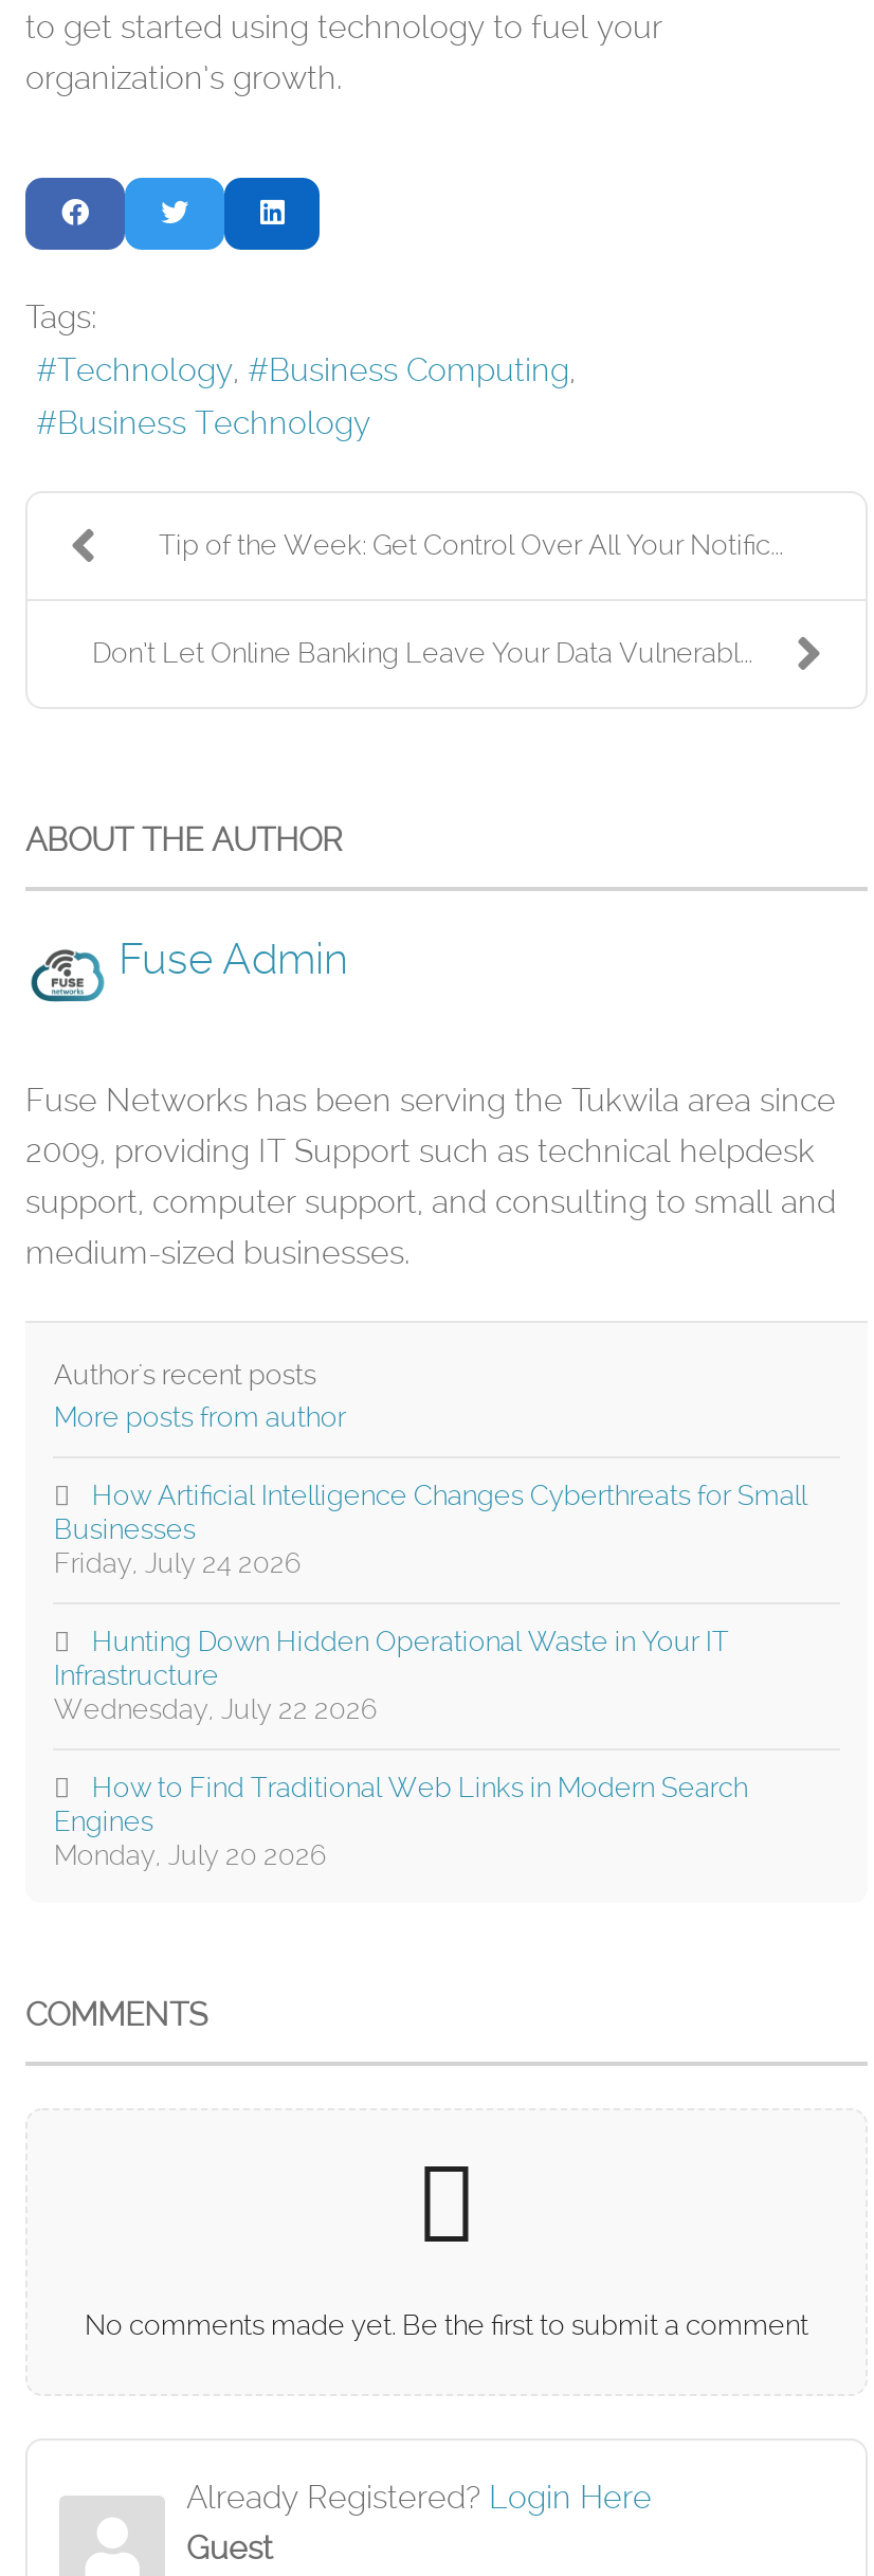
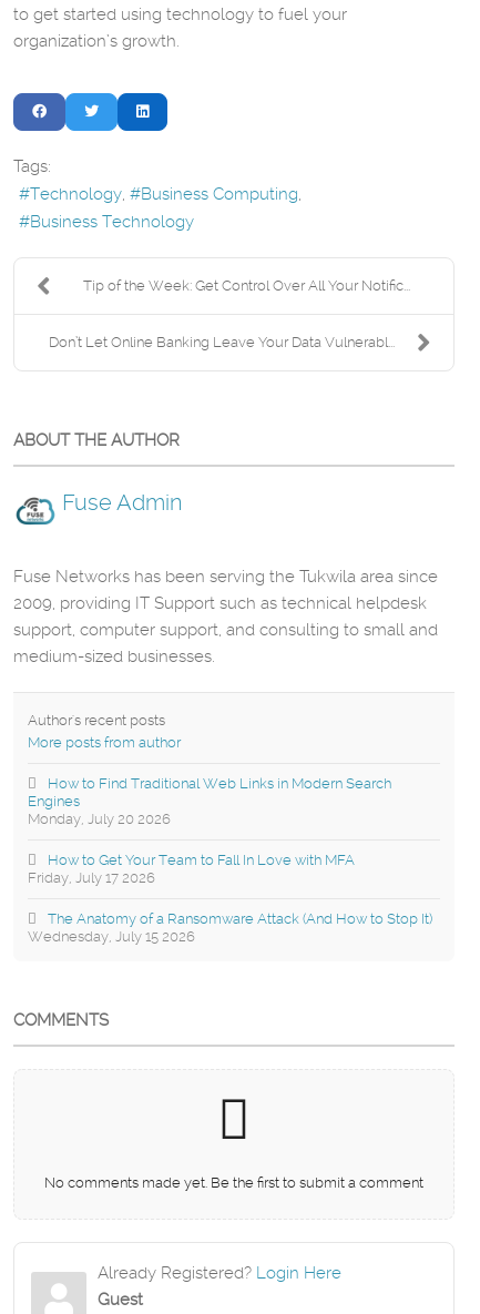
- How Artificial Intelligence Changes Cyberthreats for Small
- Businesses

- Friday, July 24 2026

- Hunting Down Hidden Operational Waste in Your IT
- Infrastructure

- Wednesday, July 22 2026

moved up: Monday, July 20 2026 | How to Find Traditional Web Links in Modern Search | Engines

+ Friday, July 17 2026

+ Wednesday, July 15 2026

+ How to Get Your Team to Fall In Love with MFA

+ The Anatomy of a Ransomware Attack (And How to Stop It)
